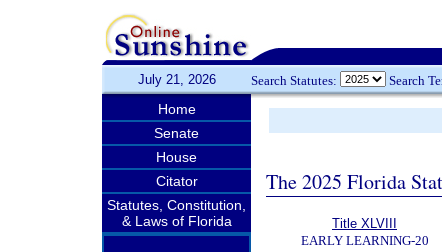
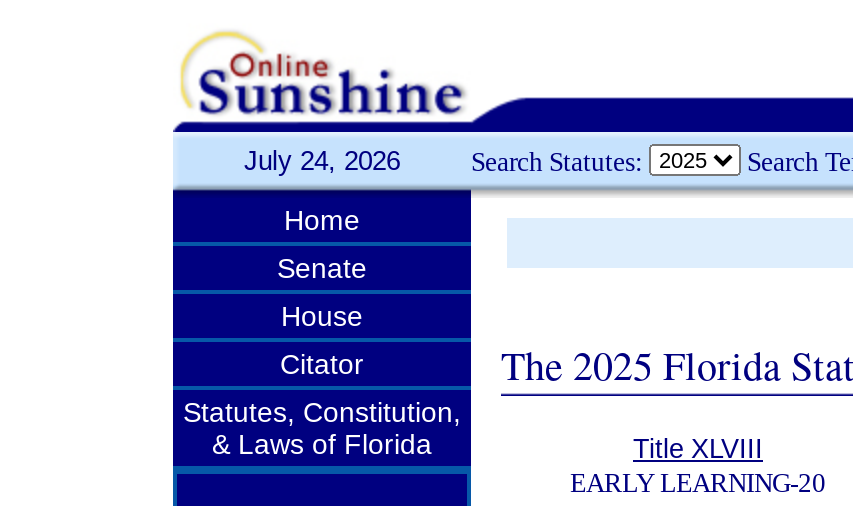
- July 21, 2026
+ July 24, 2026
